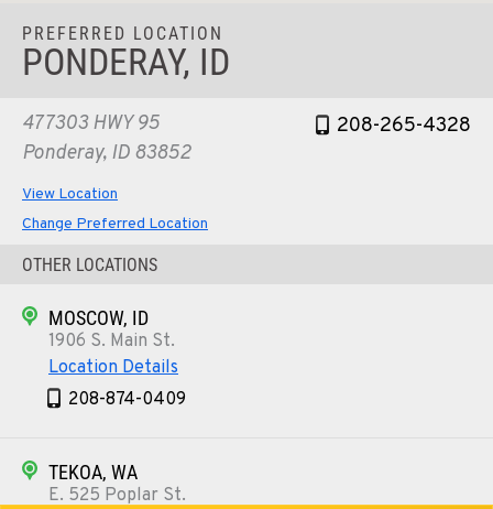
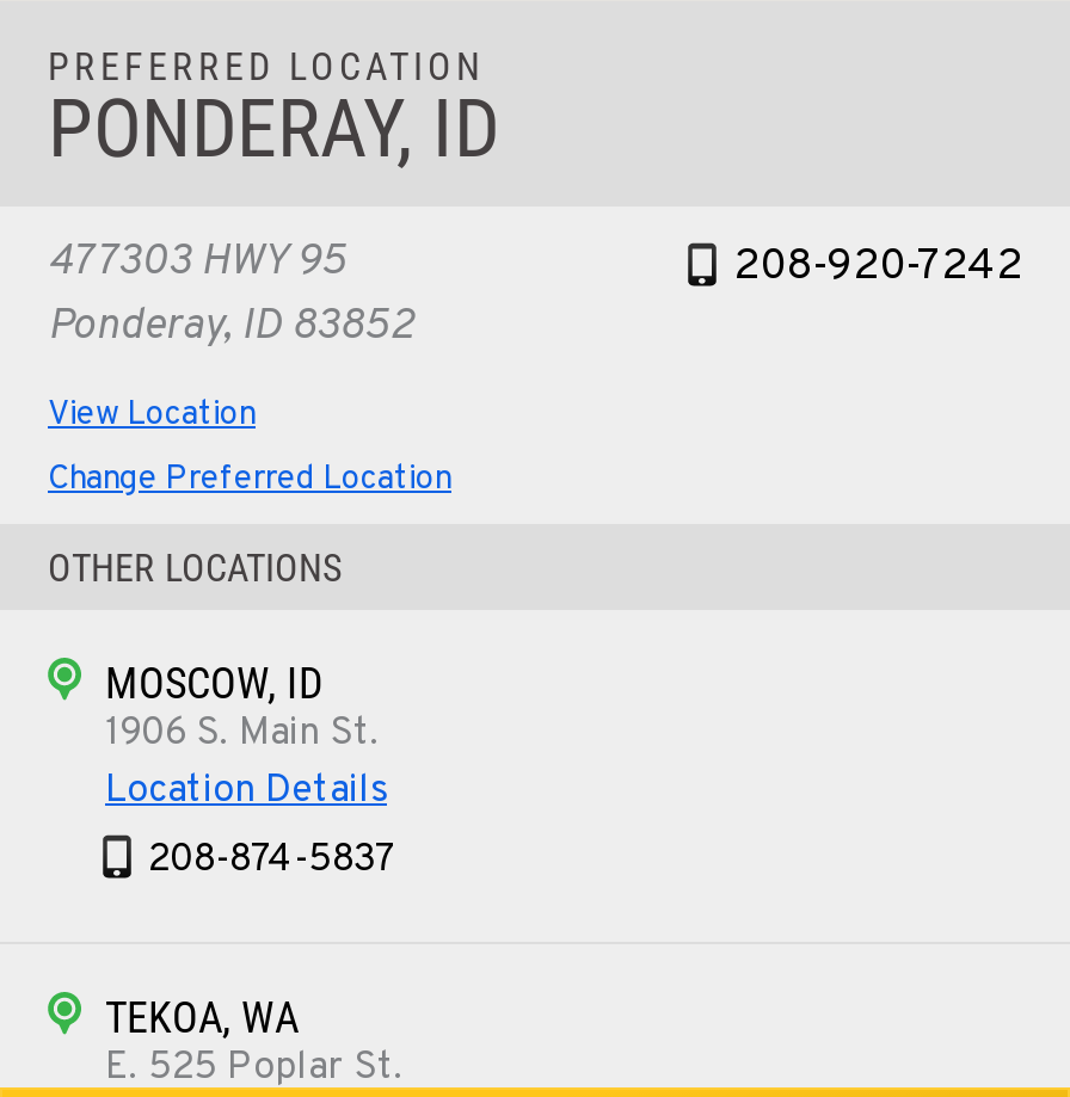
- 208-265-4328
+ 208-920-7242

- 208-874-0409
+ 208-874-5837
